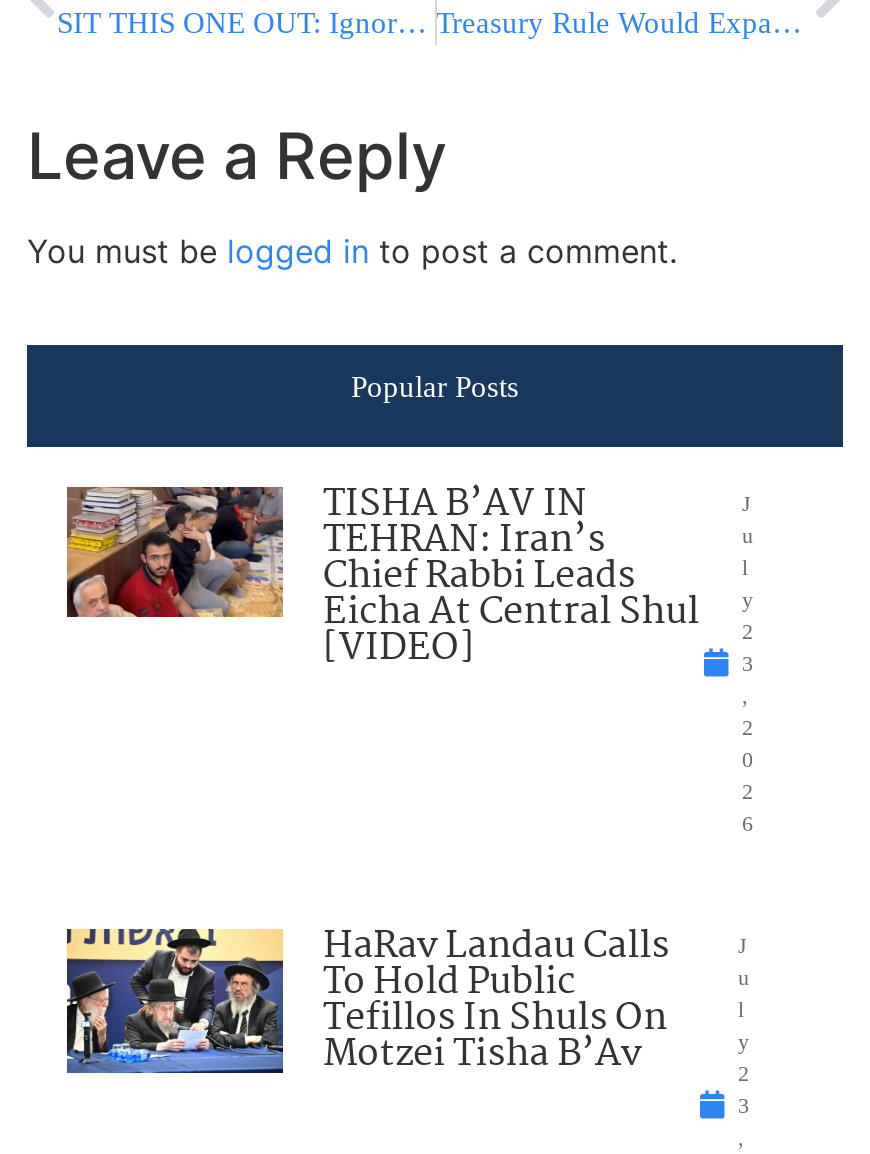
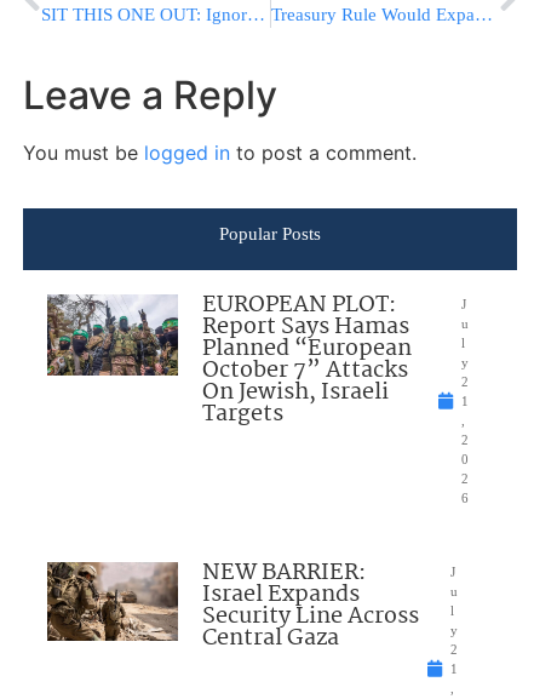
- [image]
- TISHA B’AV IN
- TEHRAN: Iran’s
- Chief Rabbi Leads
- Eicha At Central Shul
- [VIDEO]
+ [image]
+ EUROPEAN PLOT:
+ Report Says Hamas
+ Planned “European
+ October 7” Attacks
+ On Jewish, Israeli
+ Targets

- 3
+ 1

- [image]
- HaRav Landau Calls
- To Hold Public
- Tefillos In Shuls On
- Motzei Tisha B’Av
+ [image]
+ NEW BARRIER:
+ Israel Expands
+ Security Line Across
+ Central Gaza

- 3
+ 1
